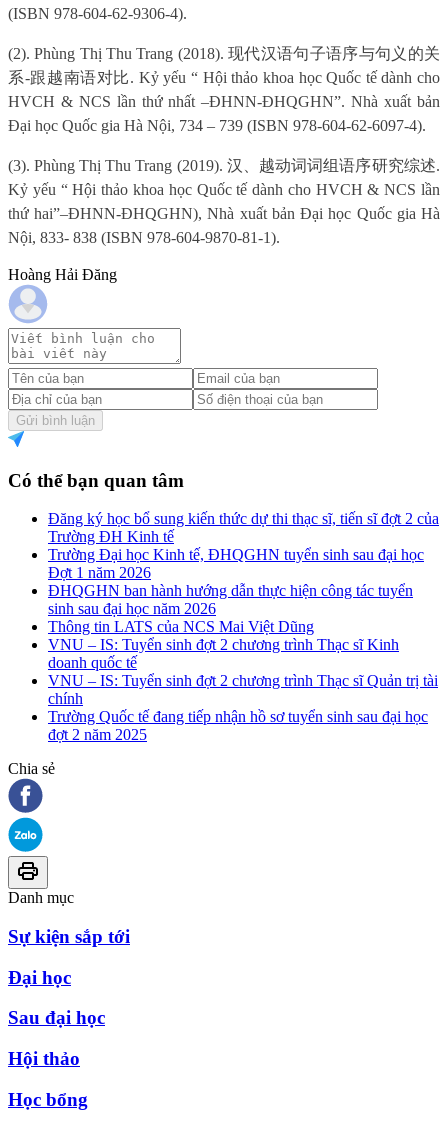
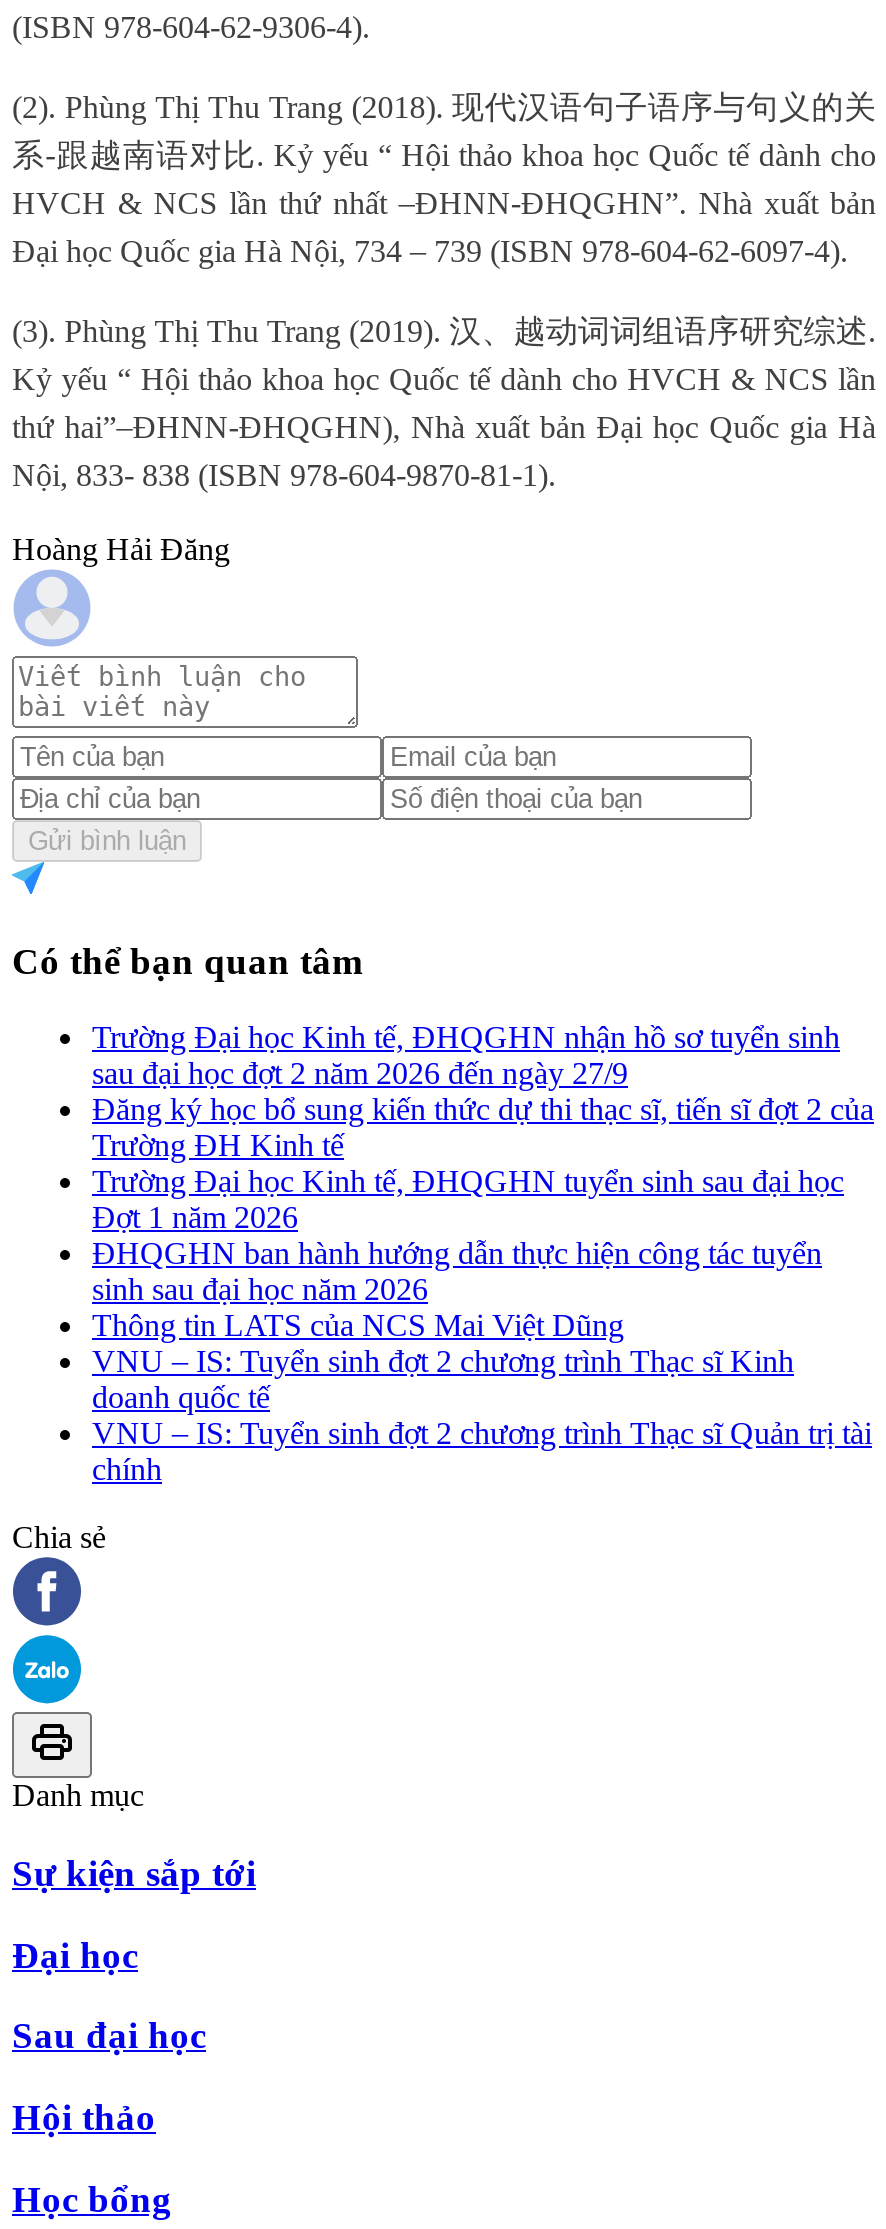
+ Trường Đại học Kinh tế, ĐHQGHN nhận hồ sơ tuyển sinh
+ sau đại học đợt 2 năm 2026 đến ngày 27/9

moved down: Đăng ký học bổ sung kiến thức dự thi thạc sĩ, tiến sĩ đợt 2 của | Trường ĐH Kinh tế | Trường Đại học Kinh tế, ĐHQGHN tuyển sinh sau đại học | ... | VNU – IS: Tuyển sinh đợt 2 chương trình Thạc sĩ Quản trị tài | chính

- Trường Quốc tế đang tiếp nhận hồ sơ tuyển sinh sau đại học
- đợt 2 năm 2025
